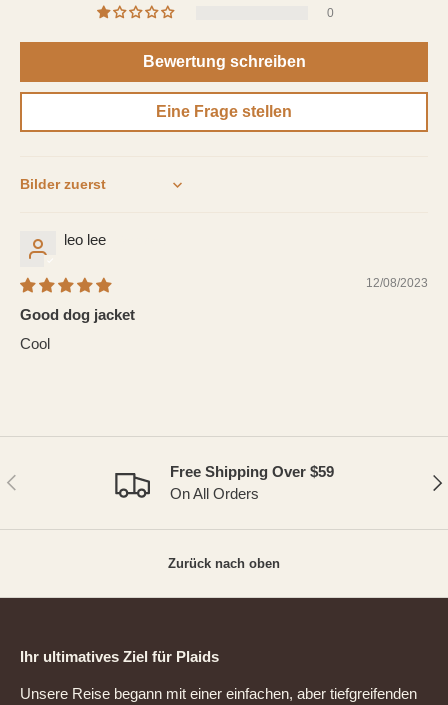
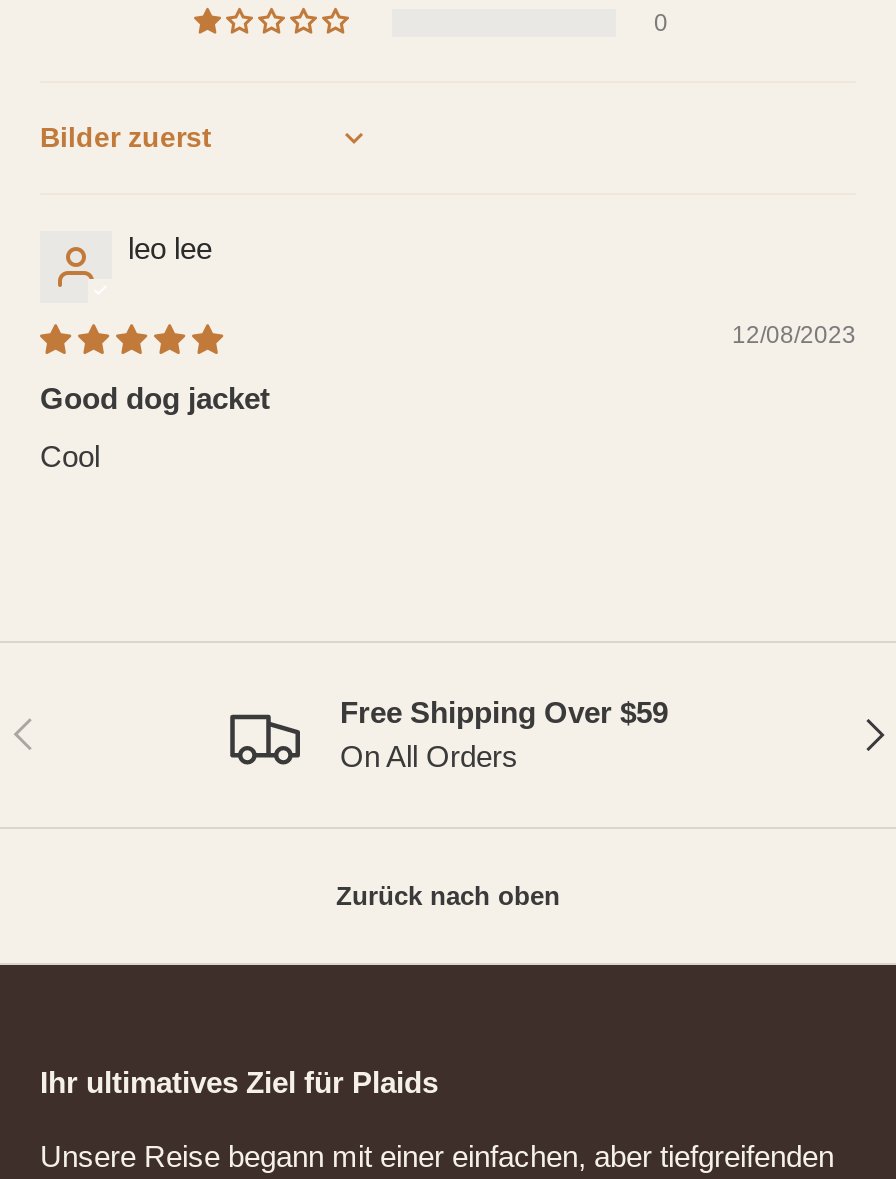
- Bewertung schreiben
- Eine Frage stellen
